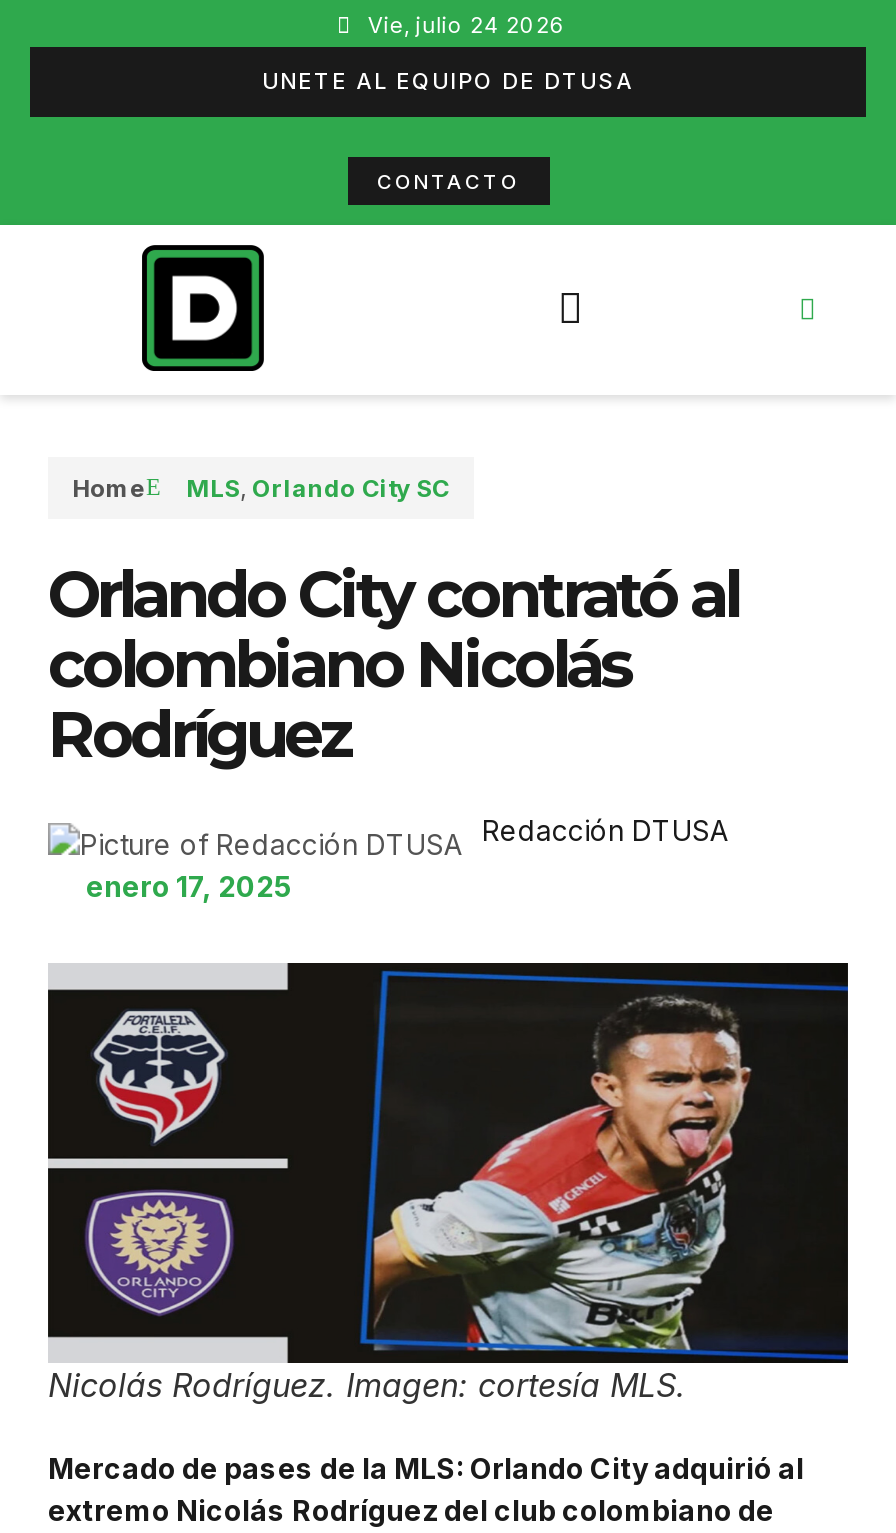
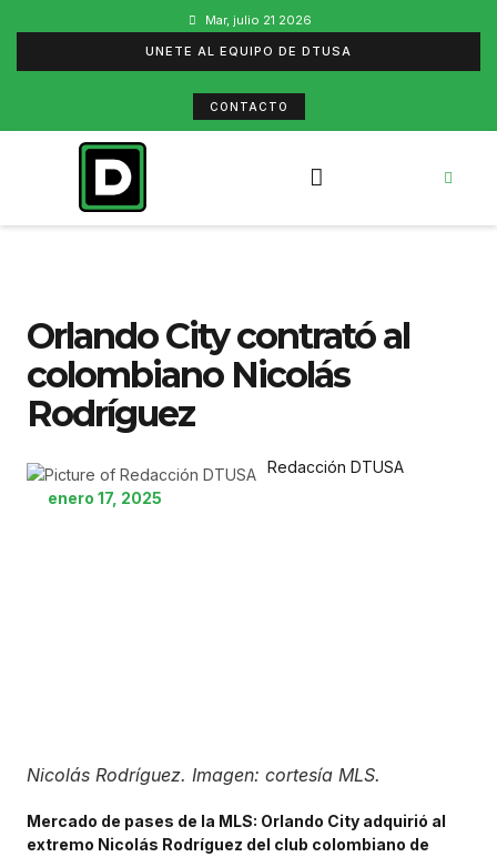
- Vie, julio 24 2026
+ Mar, julio 21 2026

- Home
- MLS, Orlando City SC

- [image]
